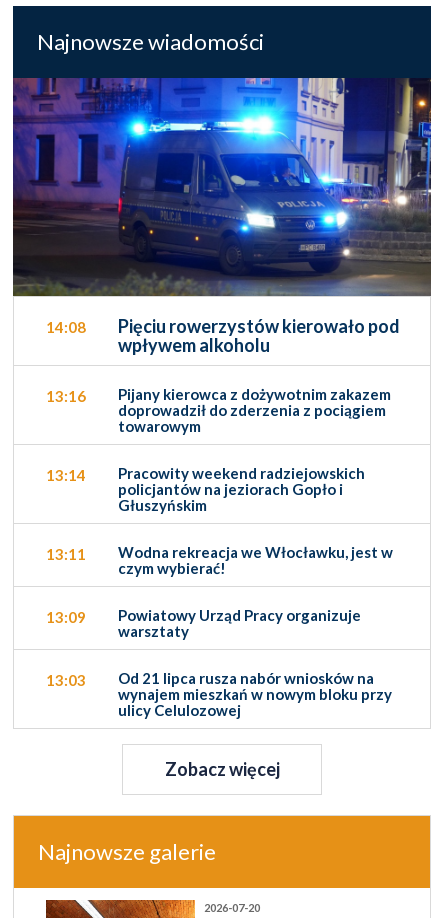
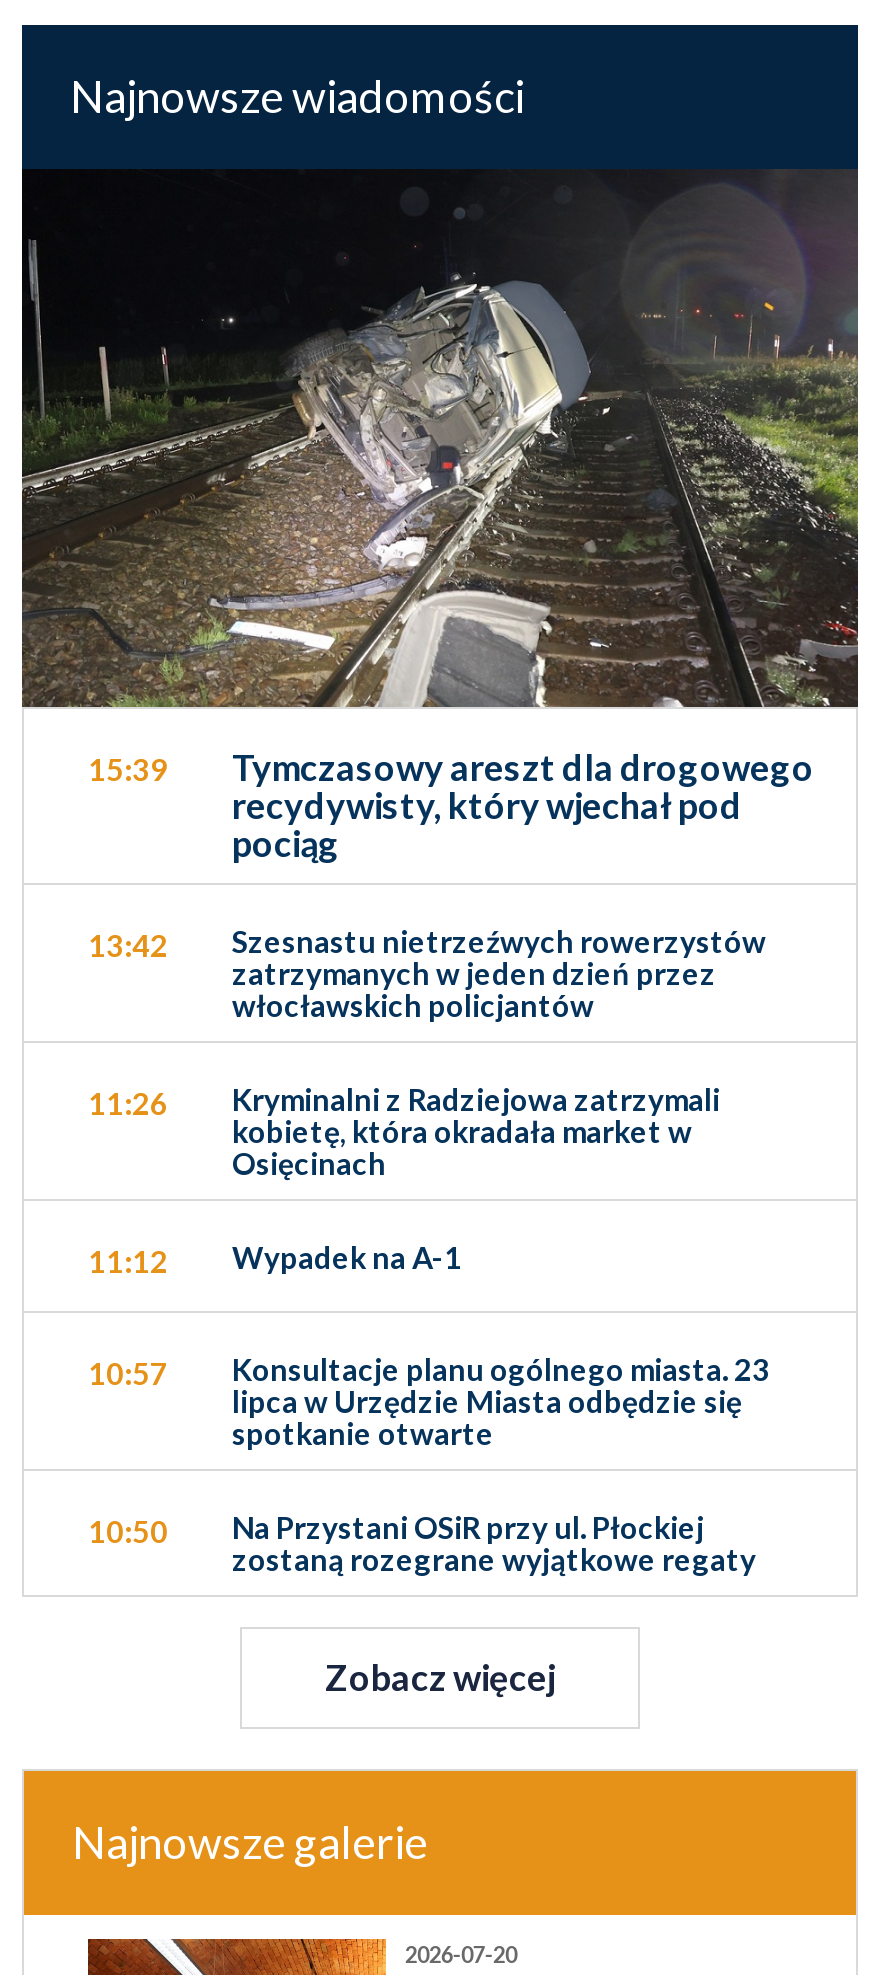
- [image]
- 14:08
- Pięciu rowerzystów kierowało pod
- wpływem alkoholu
+ [image]
+ 15:39
+ Tymczasowy areszt dla drogowego
+ recydywisty, który wjechał pod
+ pociąg

- 13:16
- Pijany kierowca z dożywotnim zakazem
- doprowadził do zderzenia z pociągiem
- towarowym
+ 13:42
+ Szesnastu nietrzeźwych rowerzystów
+ zatrzymanych w jeden dzień przez
+ włocławskich policjantów

- 13:14
- Pracowity weekend radziejowskich
- policjantów na jeziorach Gopło i
- Głuszyńskim
+ 11:26
+ Kryminalni z Radziejowa zatrzymali
+ kobietę, która okradała market w
+ Osięcinach

- 13:11
- Wodna rekreacja we Włocławku, jest w
- czym wybierać!
+ 11:12
+ Wypadek na A-1

- 13:09
- Powiatowy Urząd Pracy organizuje
- warsztaty
+ 10:57
+ Konsultacje planu ogólnego miasta. 23
+ lipca w Urzędzie Miasta odbędzie się
+ spotkanie otwarte

- 13:03
- Od 21 lipca rusza nabór wniosków na
- wynajem mieszkań w nowym bloku przy
- ulicy Celulozowej
+ 10:50
+ Na Przystani OSiR przy ul. Płockiej
+ zostaną rozegrane wyjątkowe regaty
